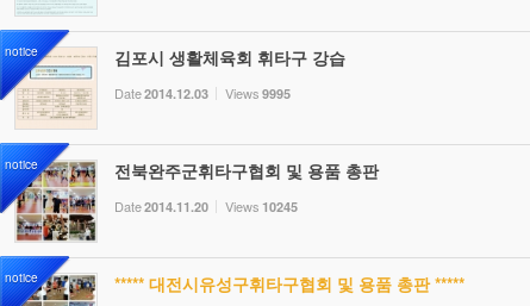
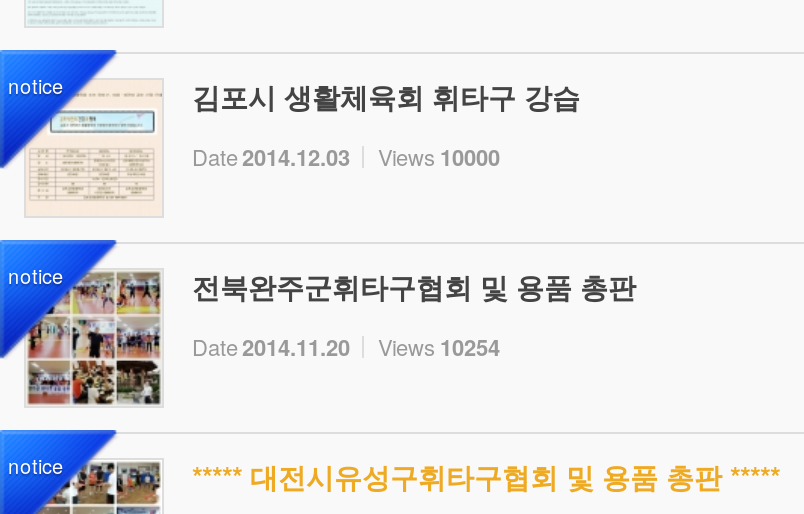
- Date 2014.12.03 Views 9995
+ Date 2014.12.03 Views 10000

- Date 2014.11.20 Views 10245
+ Date 2014.11.20 Views 10254
